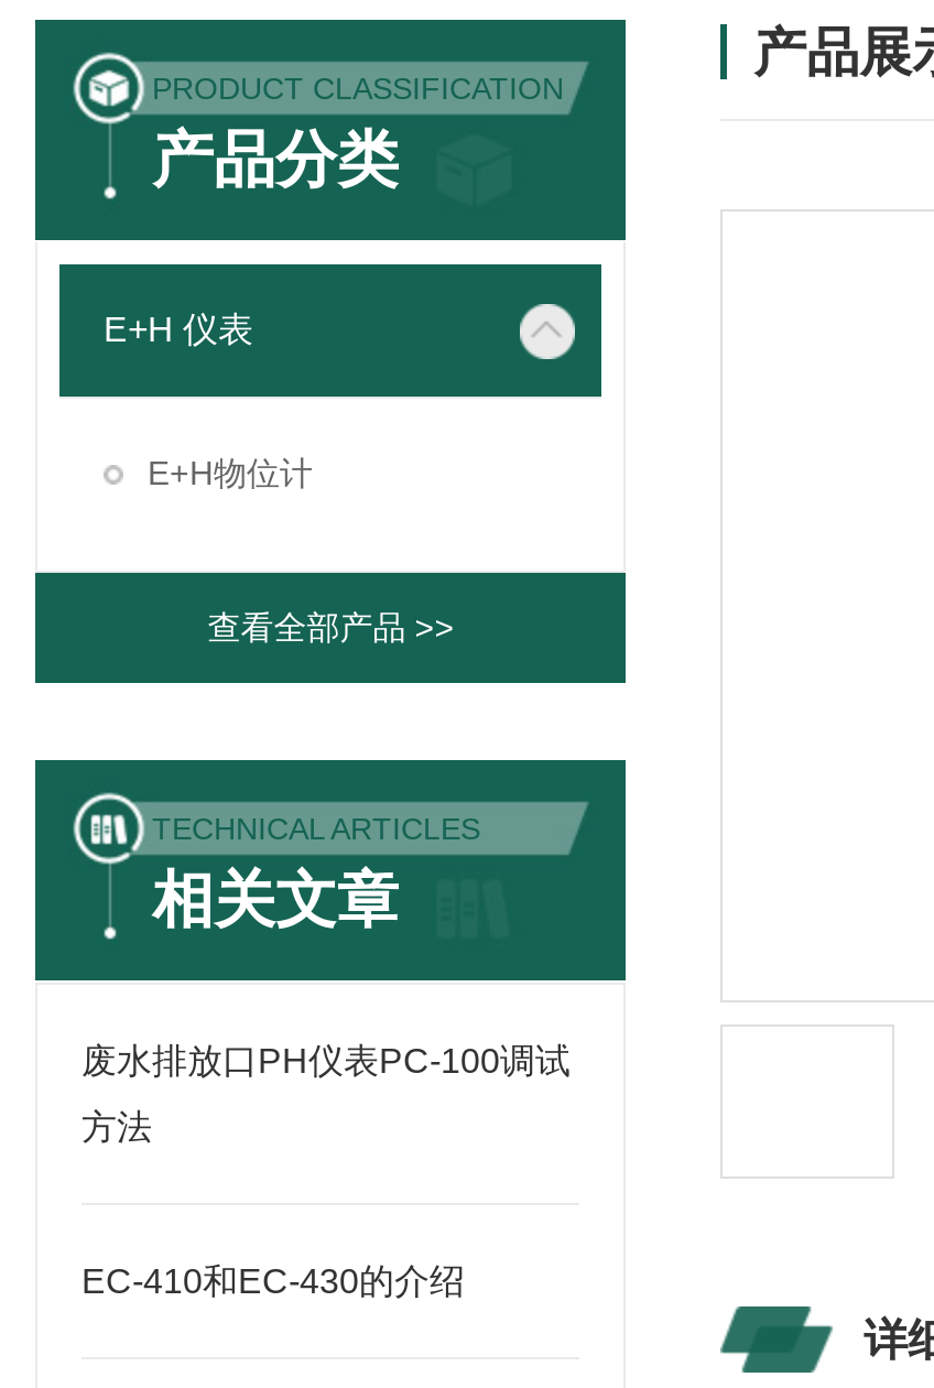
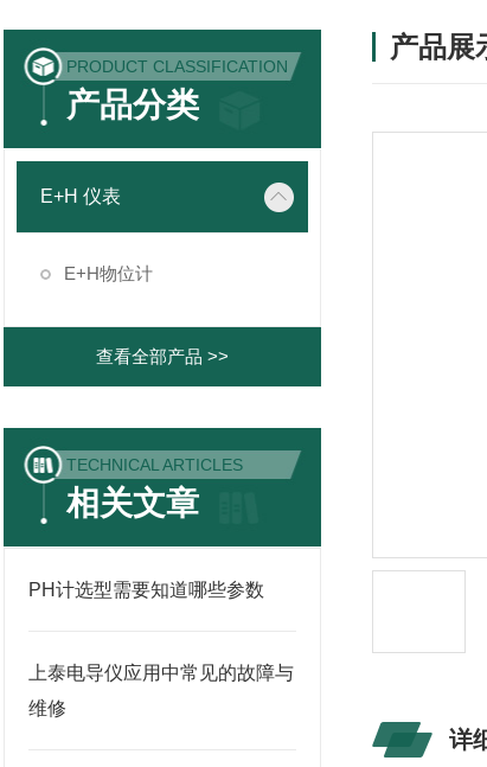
- 废水排放口PH仪表PC-100调试
- 方法
+ PH计选型需要知道哪些参数

- EC-410和EC-430的介绍
+ 上泰电导仪应用中常见的故障与
+ 维修
